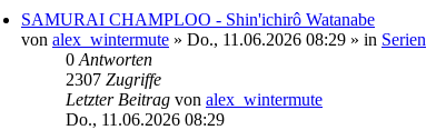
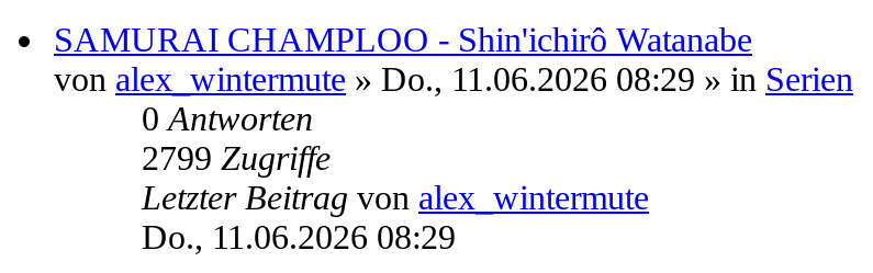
- 2307 Zugriffe
+ 2799 Zugriffe
